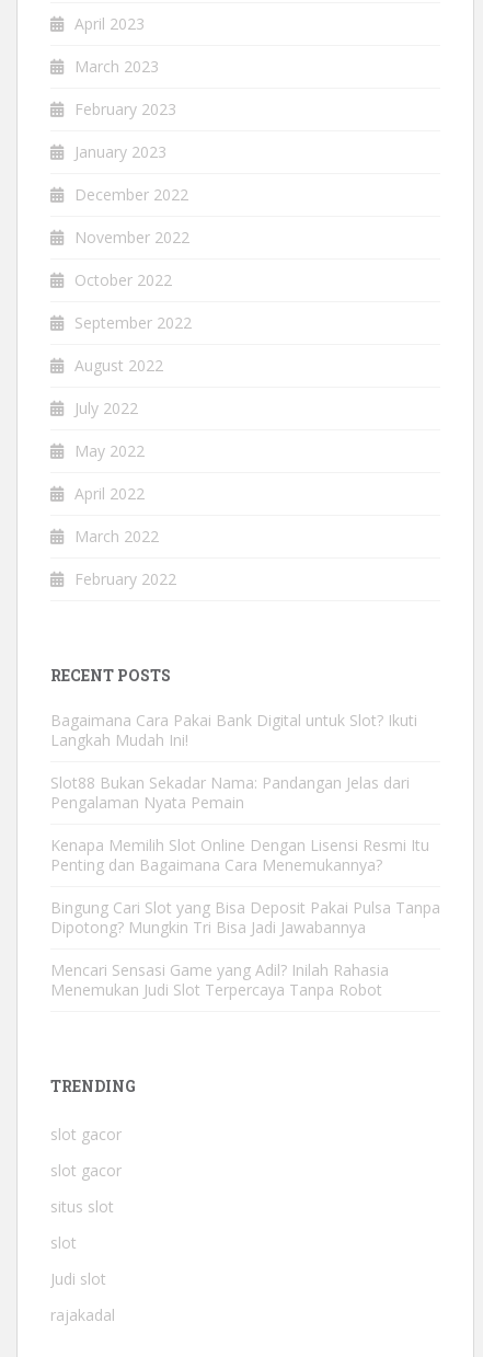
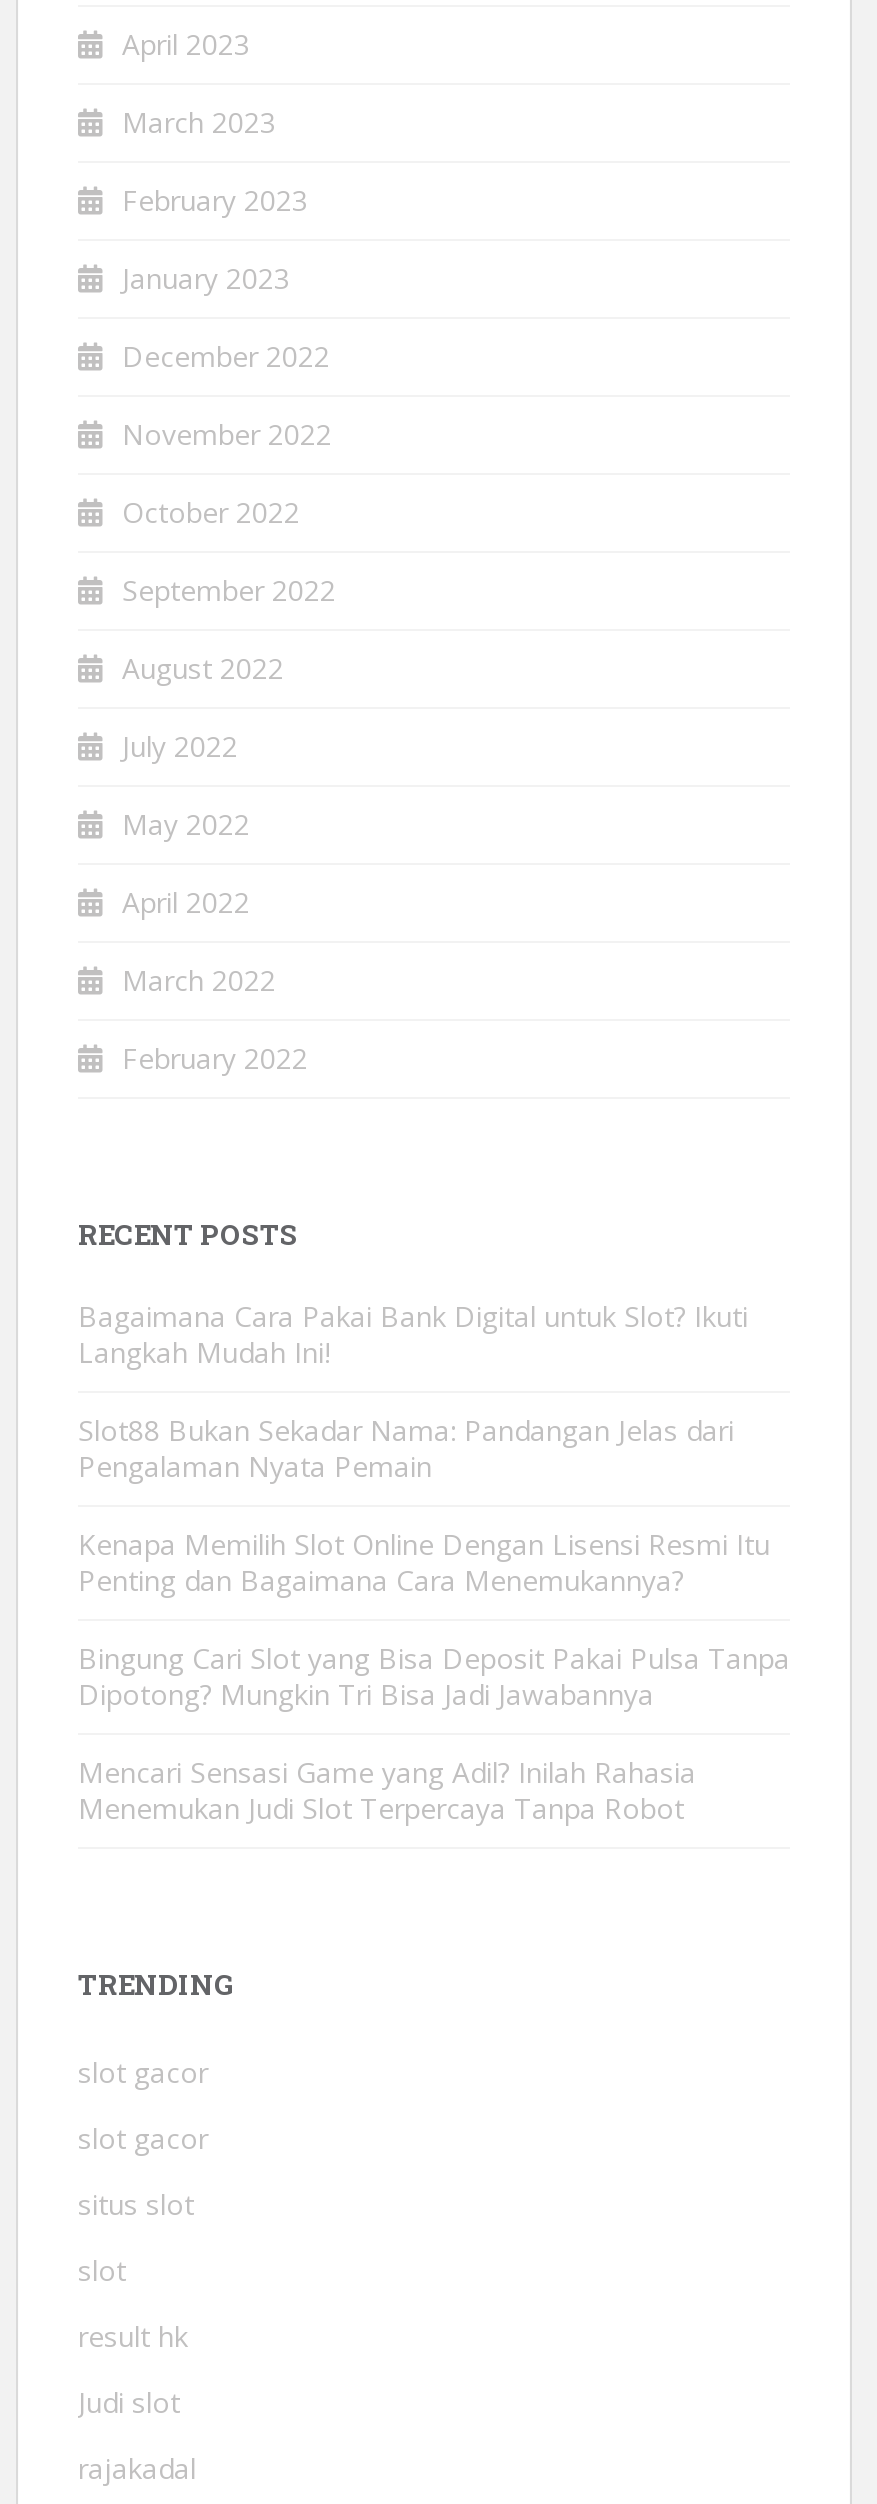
+ result hk
